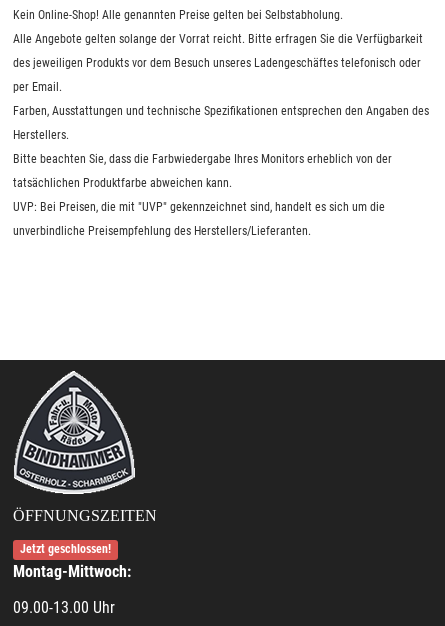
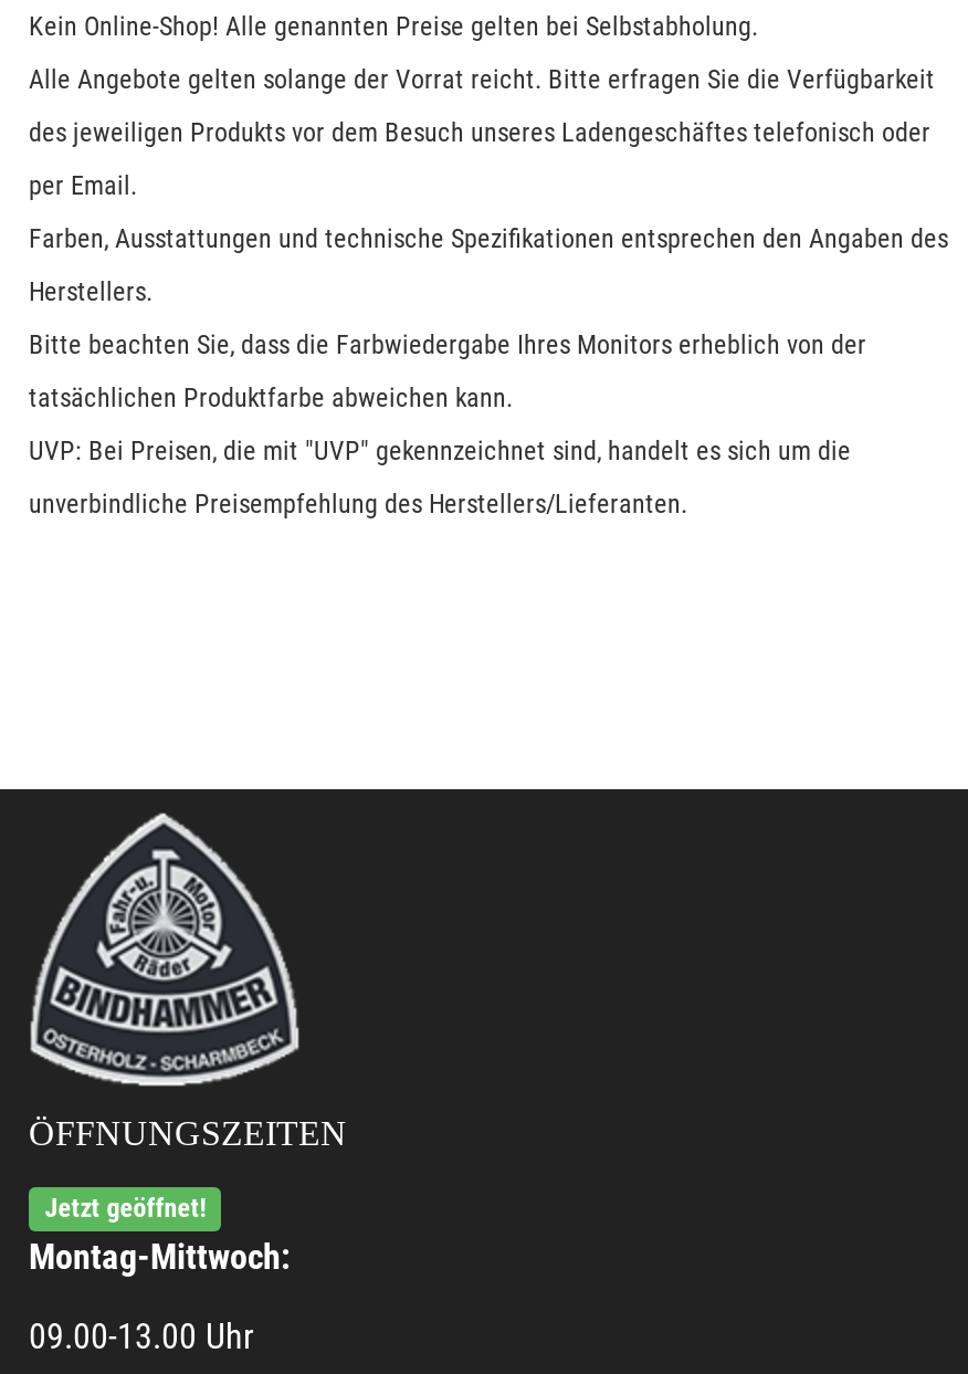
- Jetzt geschlossen!
+ Jetzt geöffnet!
